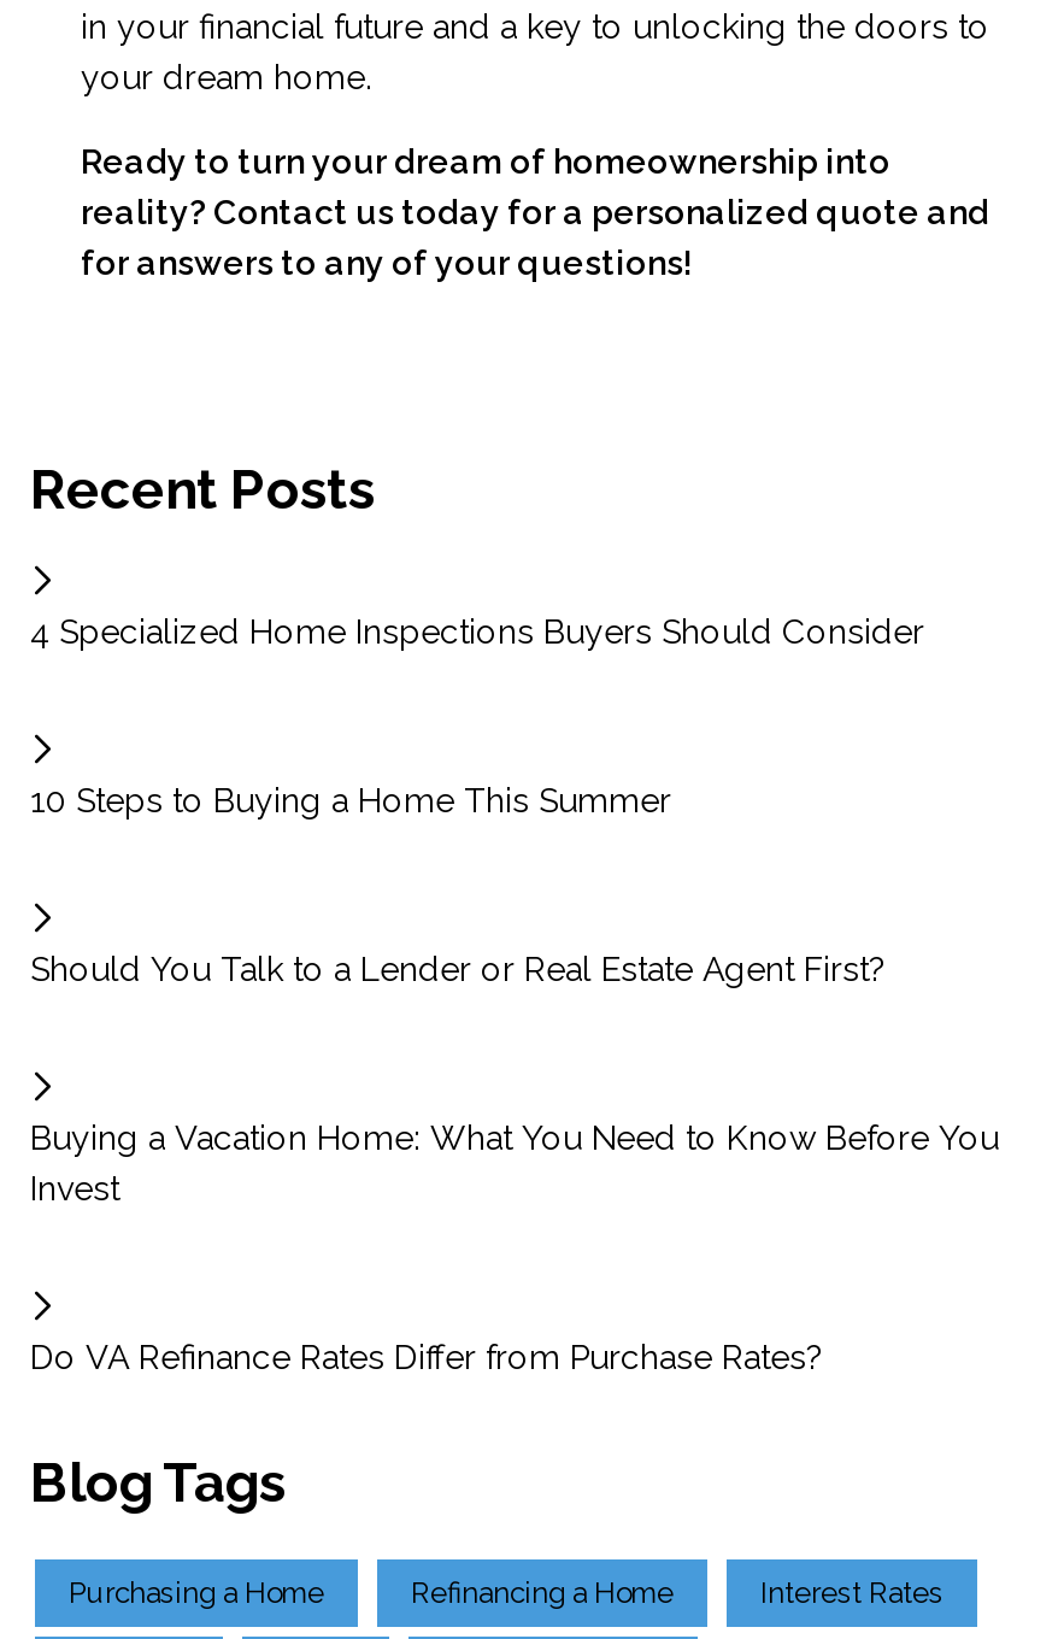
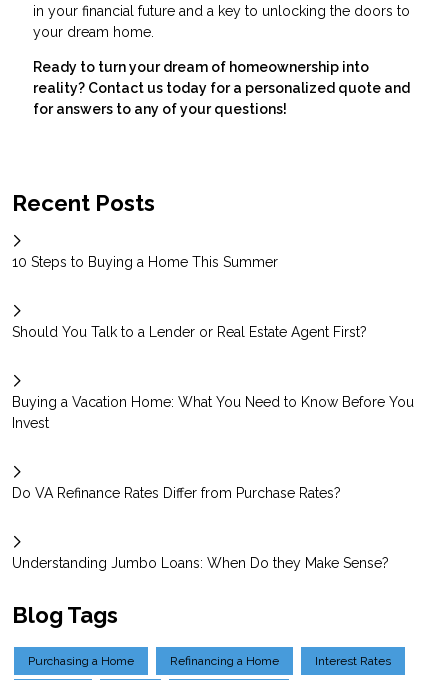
- 4 Specialized Home Inspections Buyers Should Consider

moved up: 10 Steps to Buying a Home This Summer | Should You Talk to a Lender or Real Estate Agent First? | Buying a Vacation Home: What You Need to Know Before You | Invest | Do VA Refinance Rates Differ from Purchase Rates?

+ Understanding Jumbo Loans: When Do they Make Sense?
